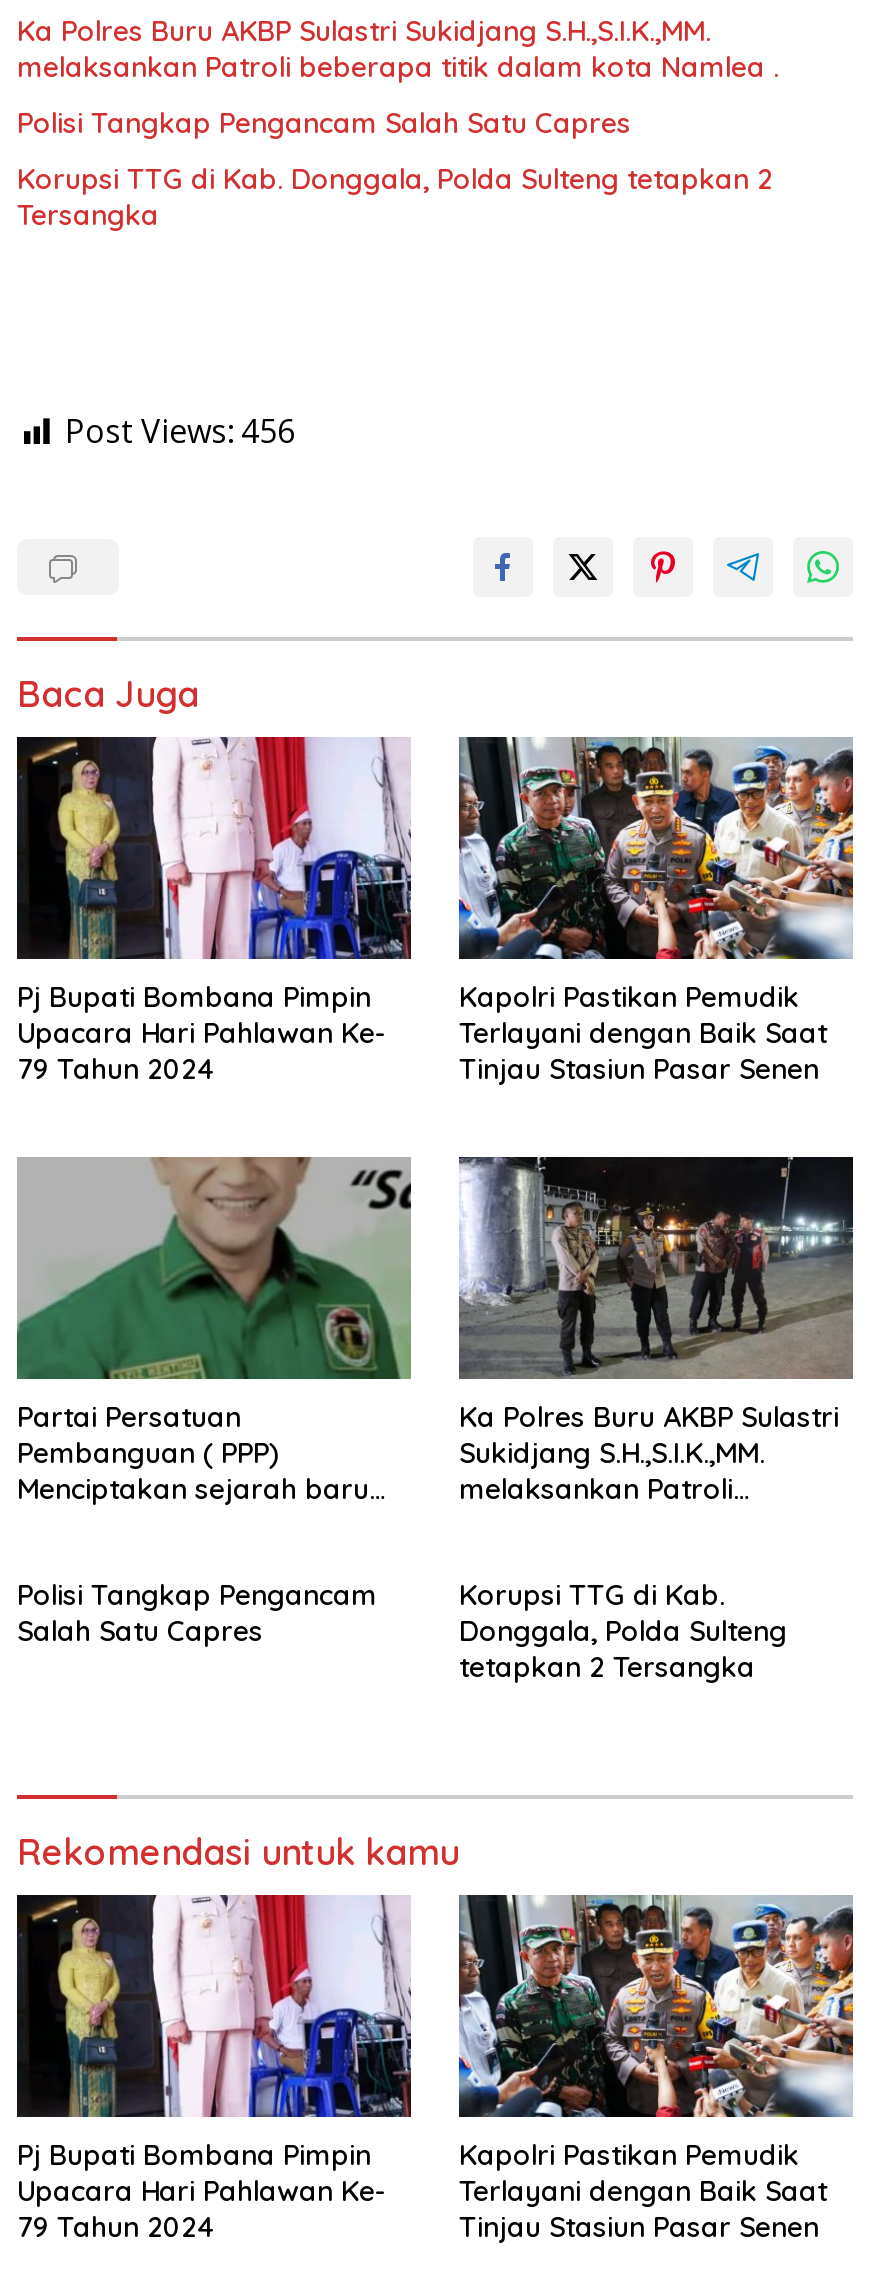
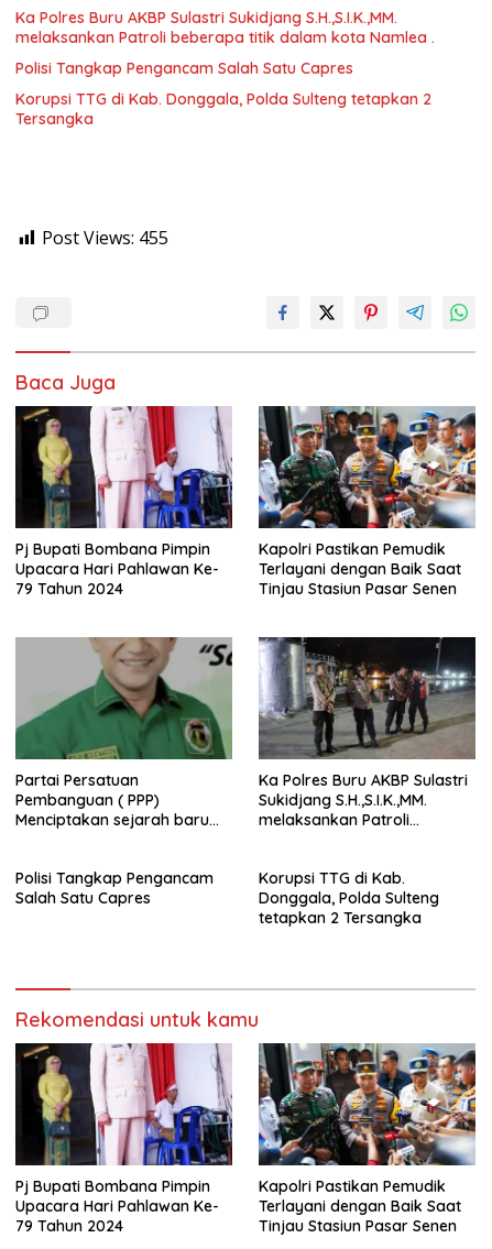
- Post Views: 456
+ Post Views: 455
